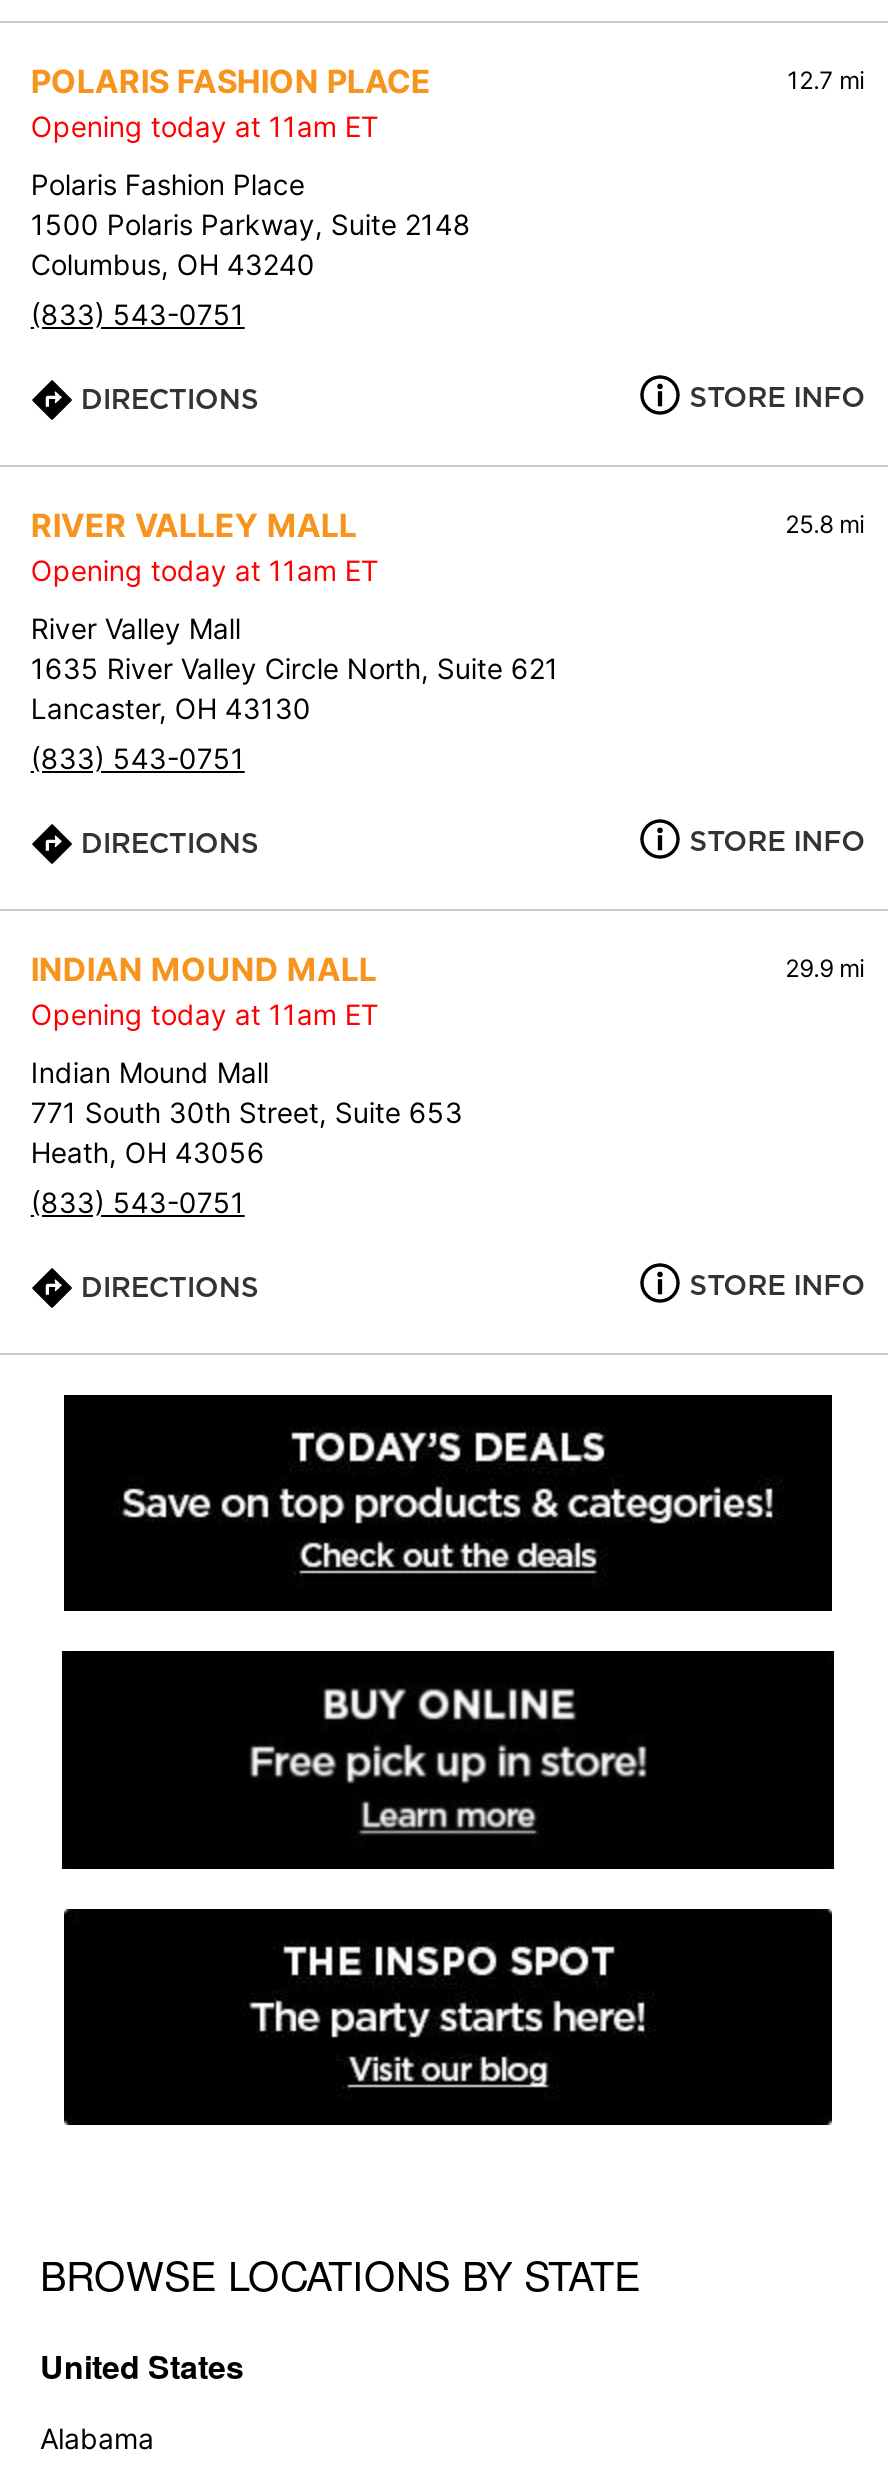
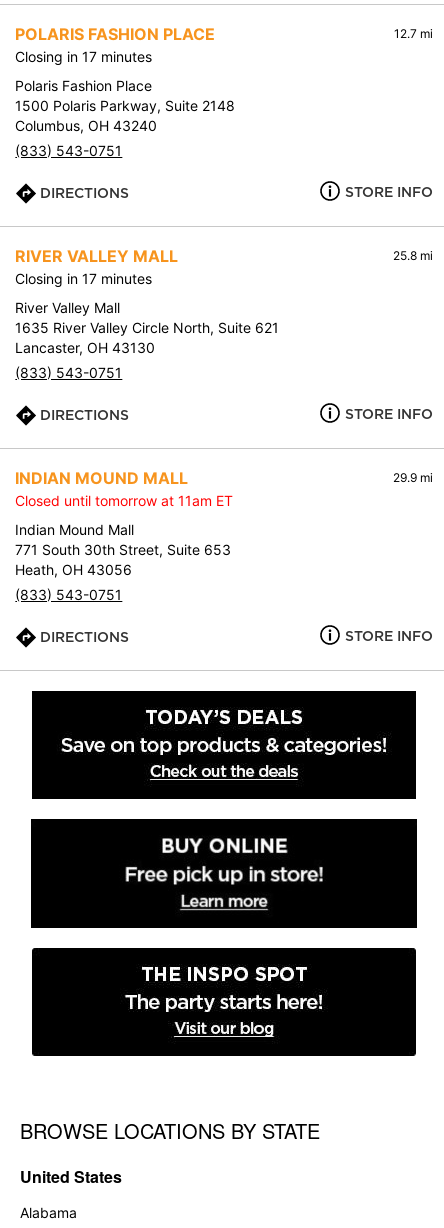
- Opening today at 11am ET
+ Closing in 17 minutes

- Opening today at 11am ET
+ Closing in 17 minutes

- Opening today at 11am ET
+ Closed until tomorrow at 11am ET
